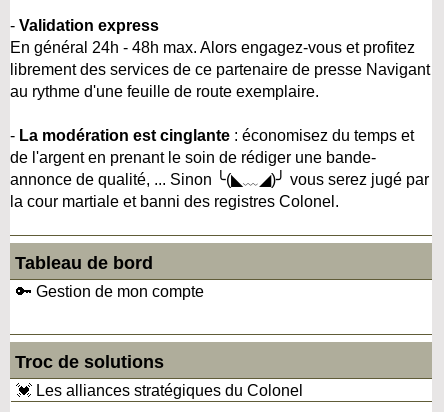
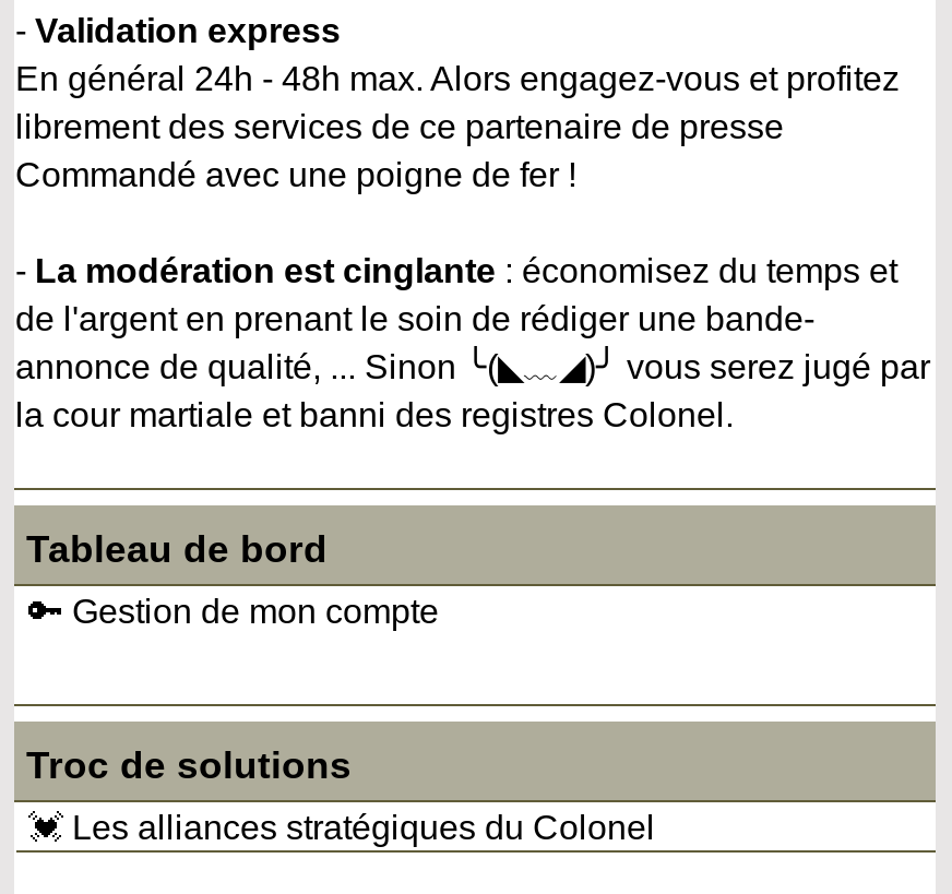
- librement des services de ce partenaire de presse Navigant
- au rythme d'une feuille de route exemplaire.
+ librement des services de ce partenaire de presse
+ Commandé avec une poigne de fer !
